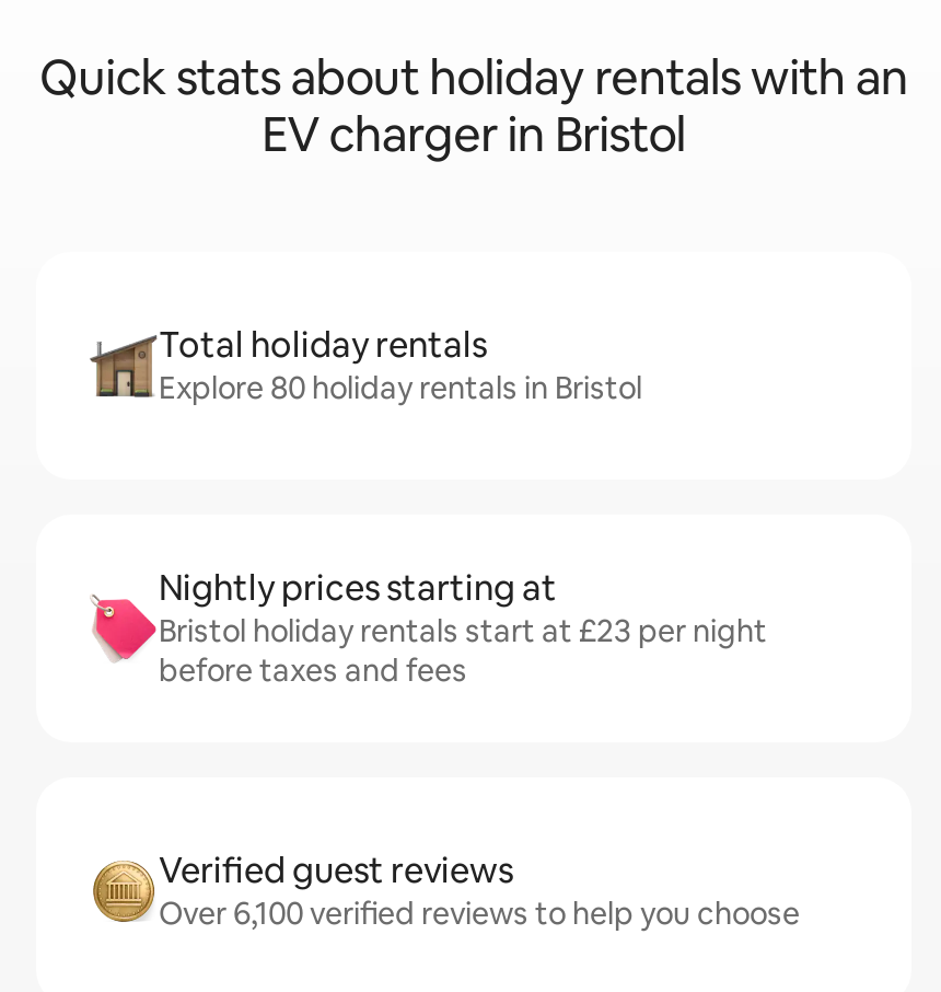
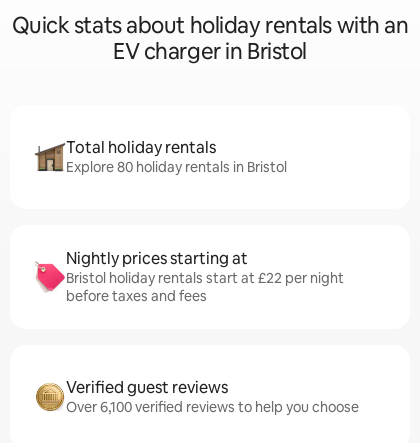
- Bristol holiday rentals start at £23 per night
+ Bristol holiday rentals start at £22 per night
